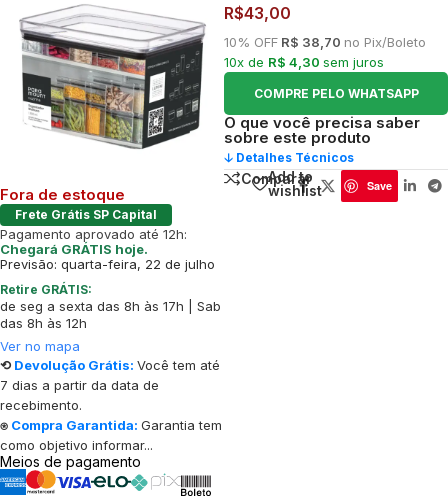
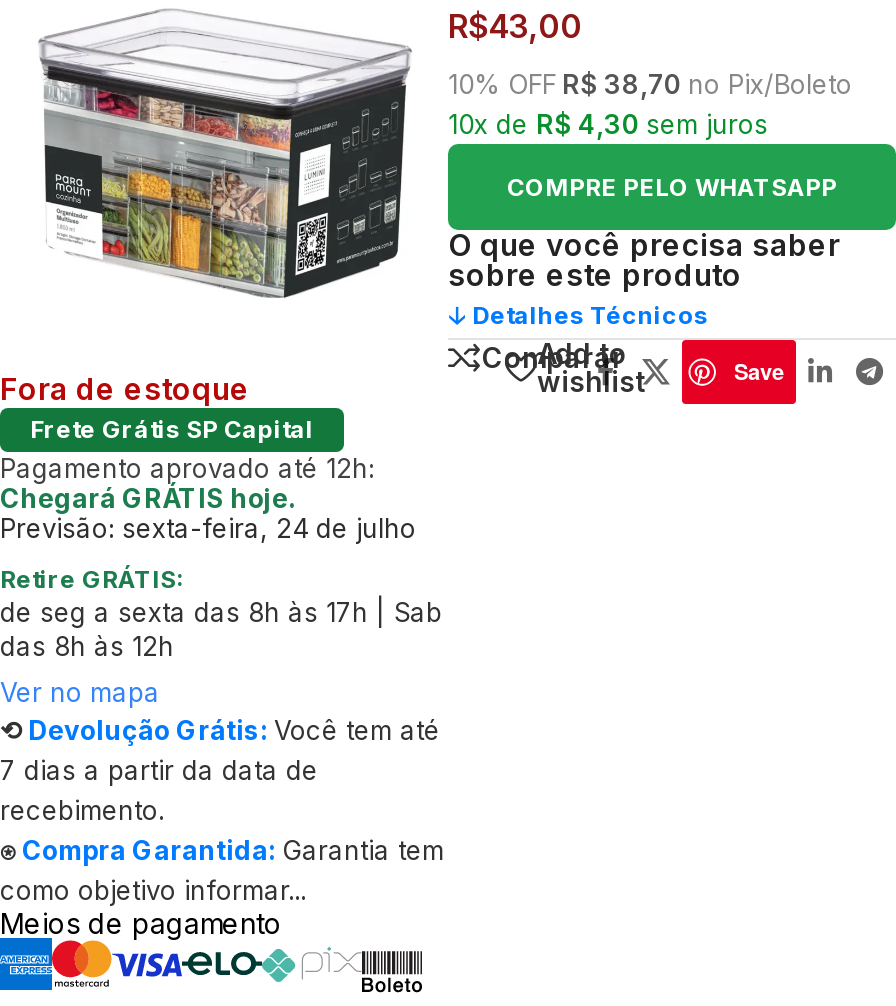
- Previsão: quarta-feira, 22 de julho
+ Previsão: sexta-feira, 24 de julho
